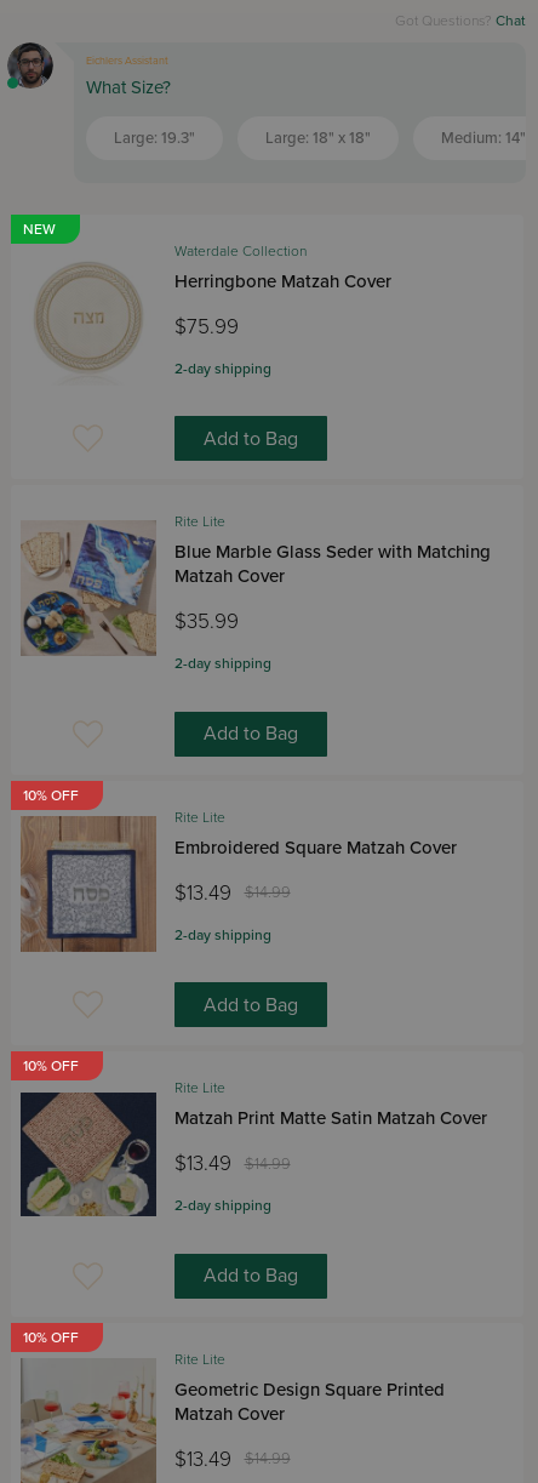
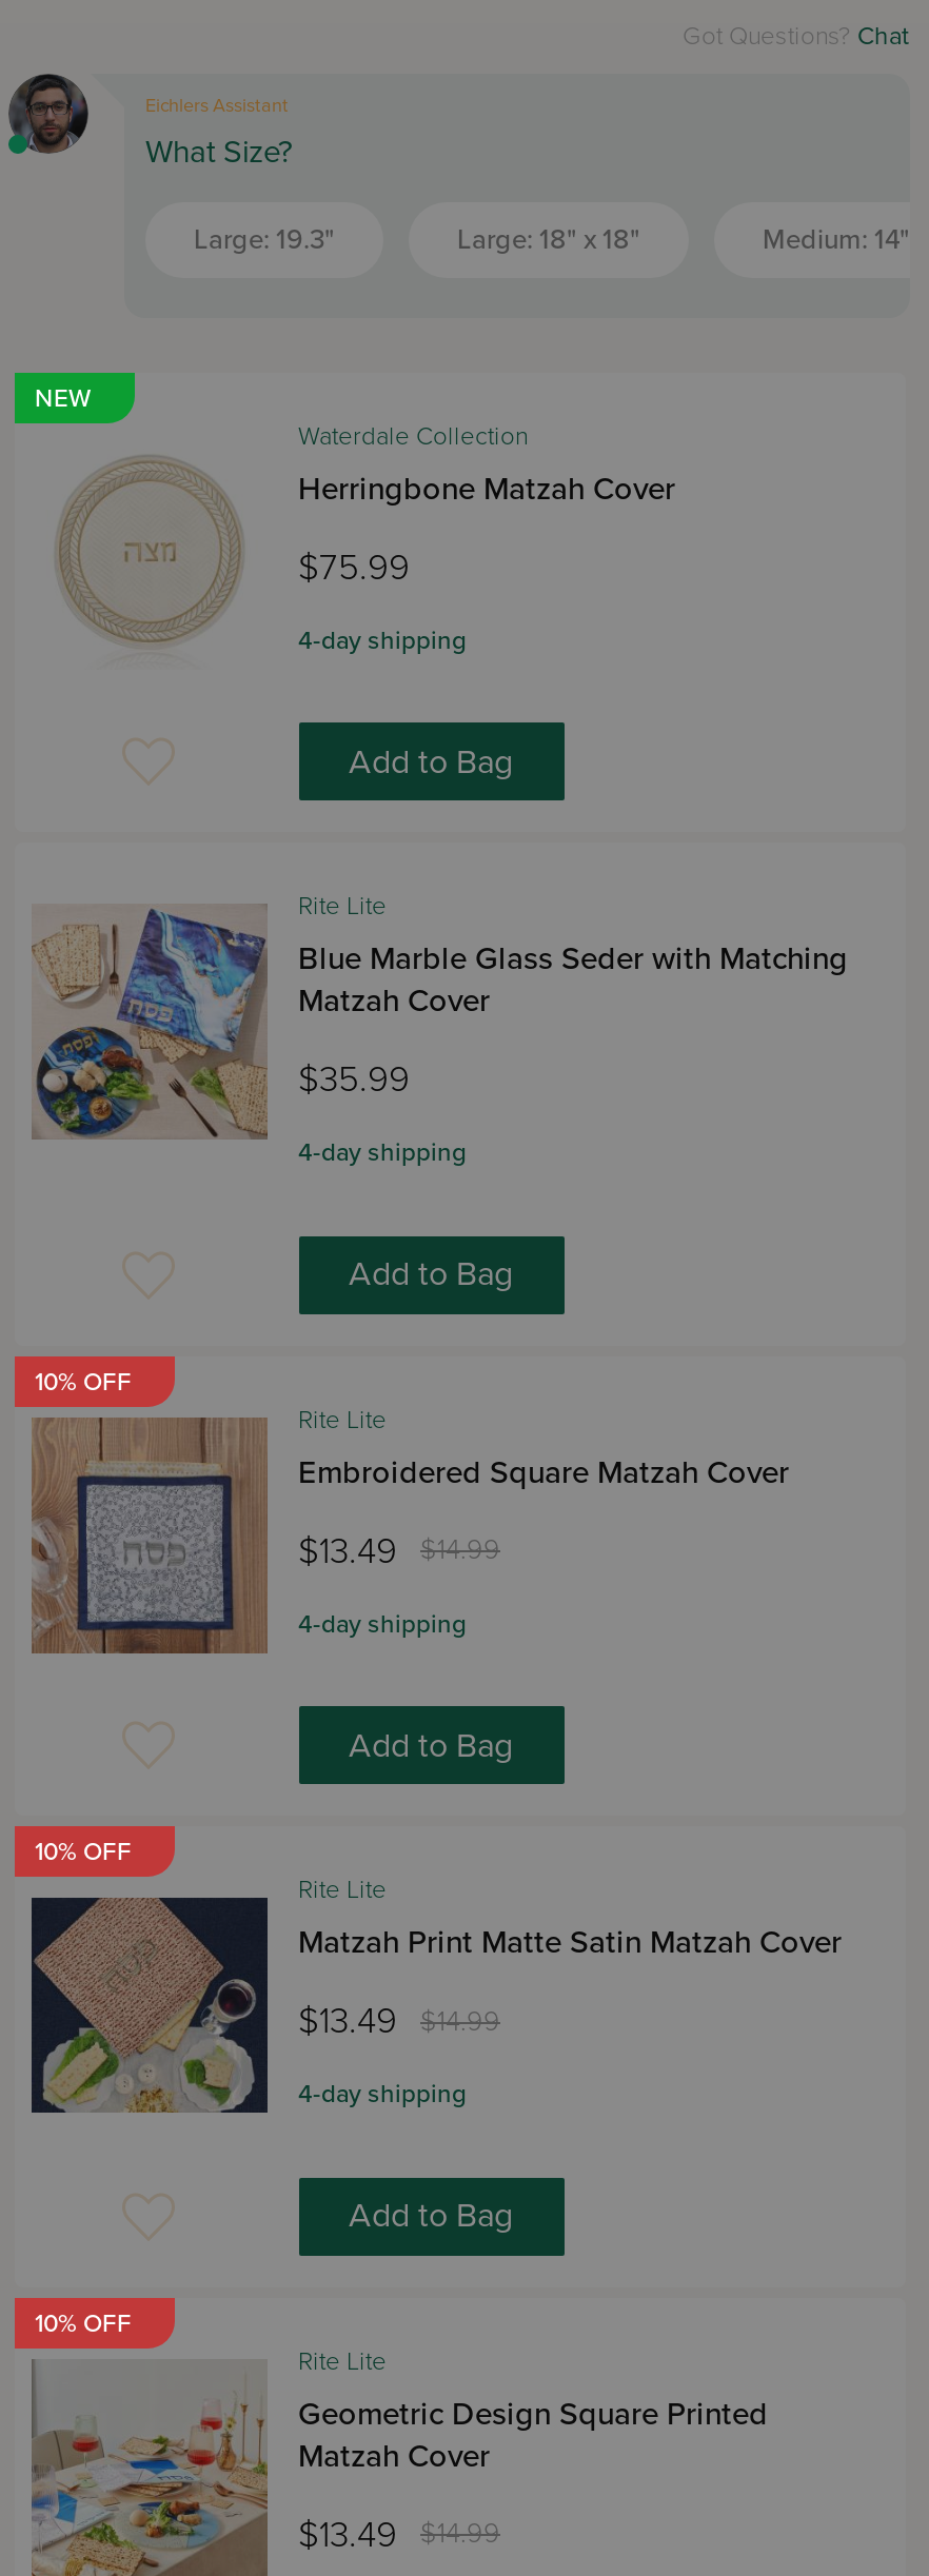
- 2-day shipping
+ 4-day shipping

- 2-day shipping
+ 4-day shipping

- 2-day shipping
+ 4-day shipping

- 2-day shipping
+ 4-day shipping
